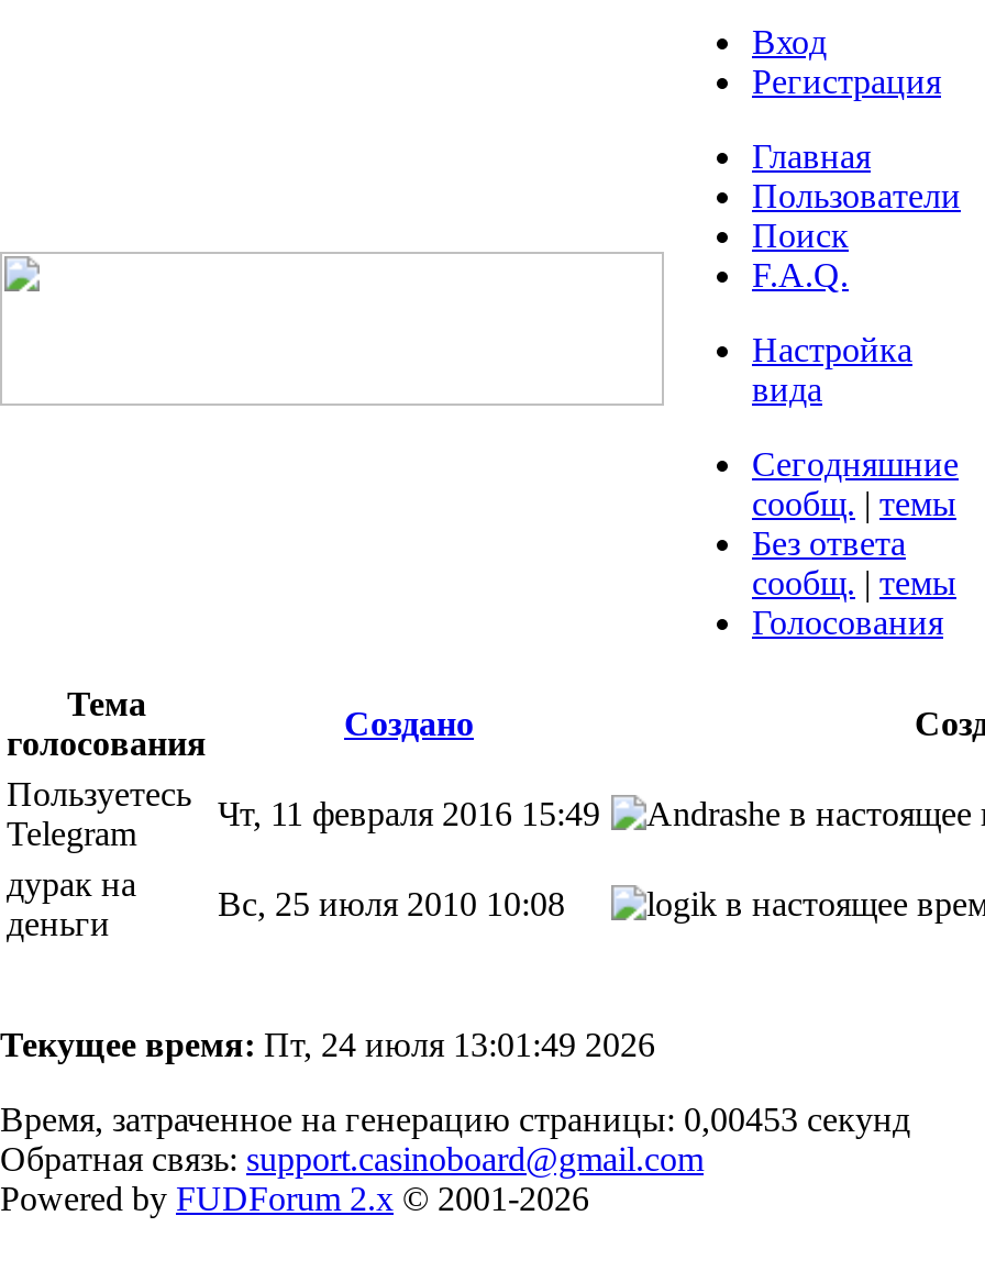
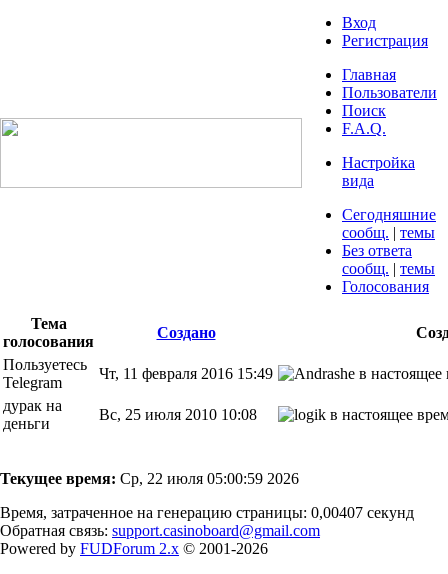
- Текущее время: Пт, 24 июля 13:01:49 2026
+ Текущее время: Ср, 22 июля 05:00:59 2026

- Время, затраченное на генерацию страницы: 0,00453 секунд
+ Время, затраченное на генерацию страницы: 0,00407 секунд
